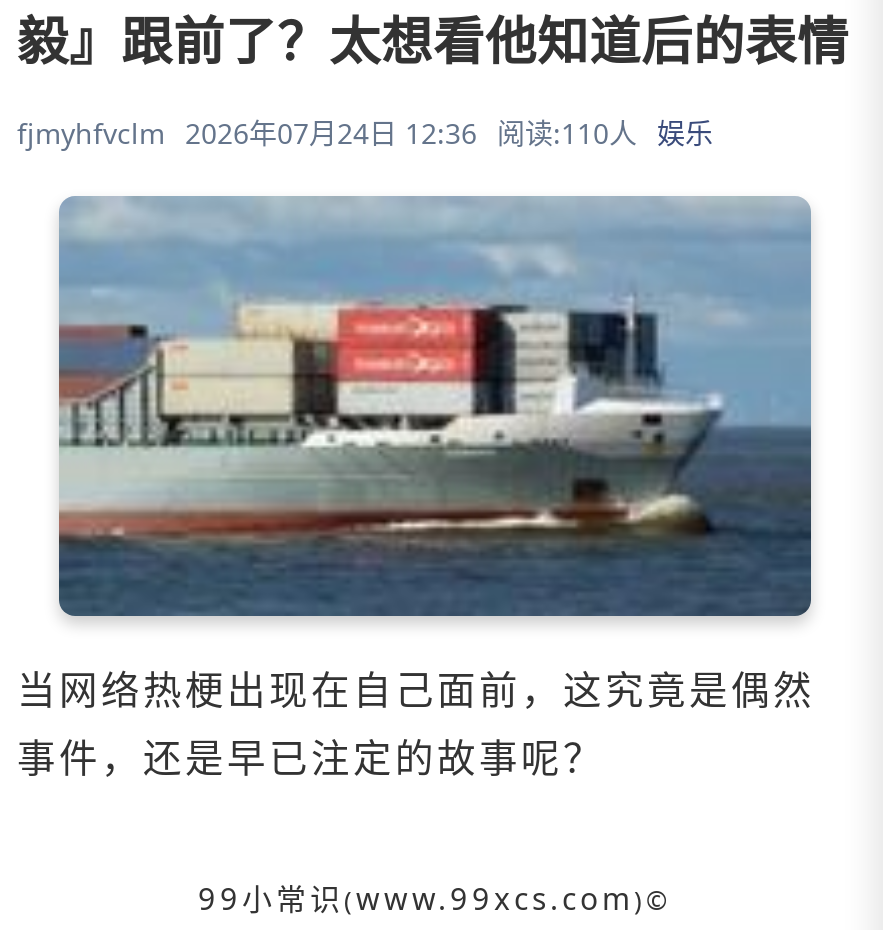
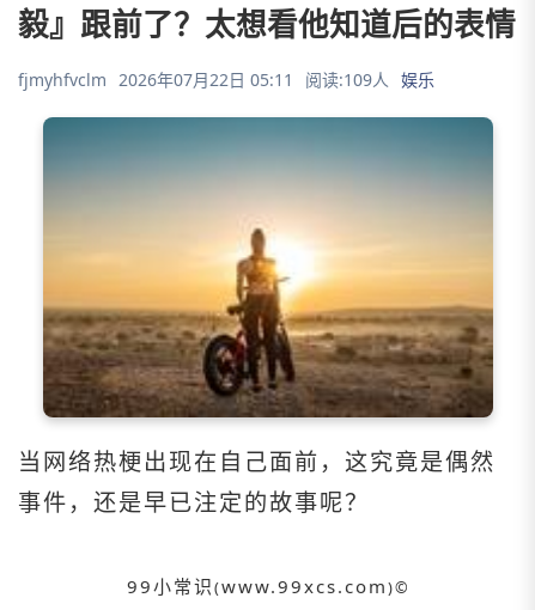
- fjmyhfvclm 2026年07月24日 12:36 阅读:110人 娱乐
+ fjmyhfvclm 2026年07月22日 05:11 阅读:109人 娱乐

- [image]
+ [image]
